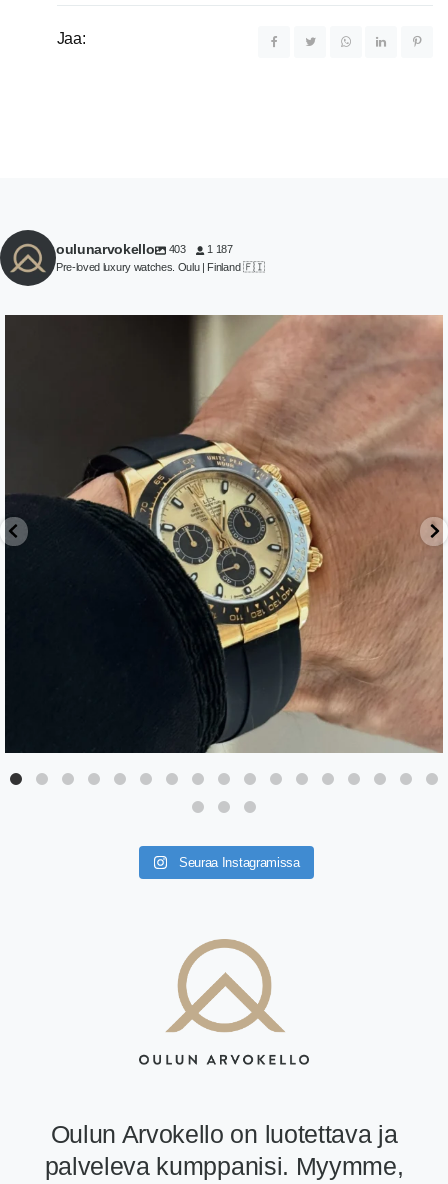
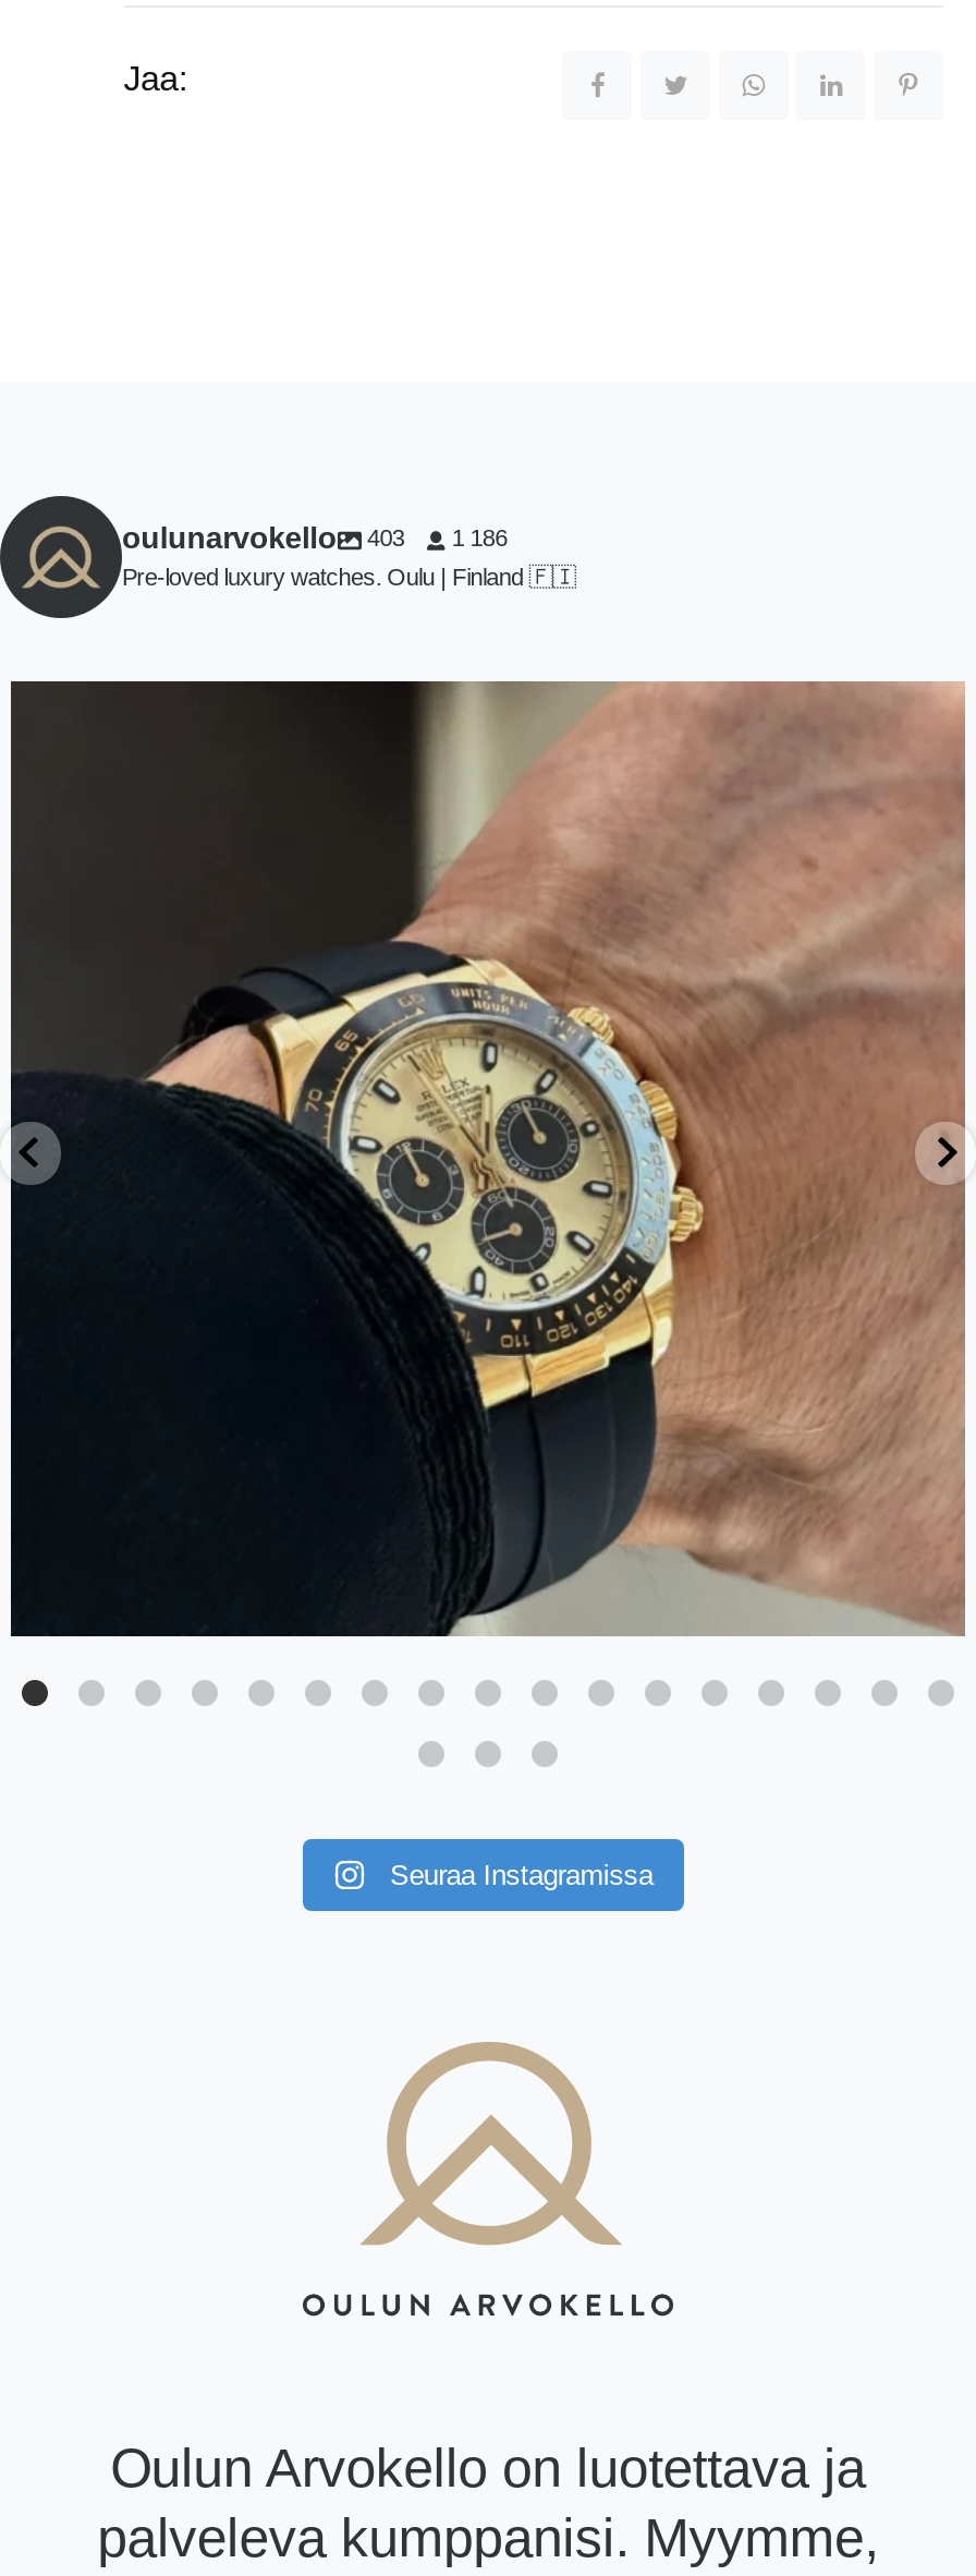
- oulunarvokello 403 1 187
+ oulunarvokello 403 1 186
